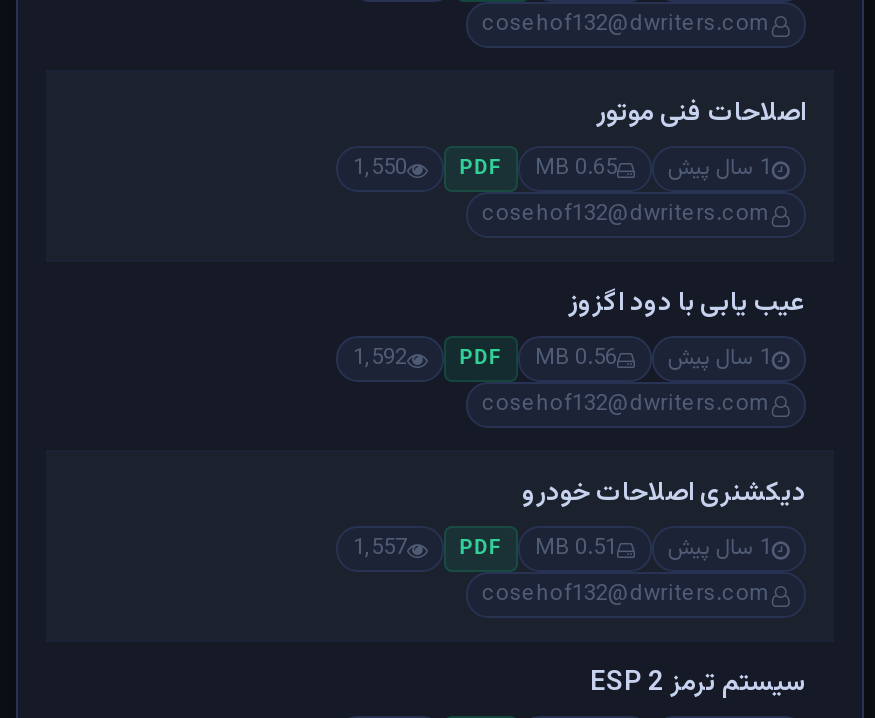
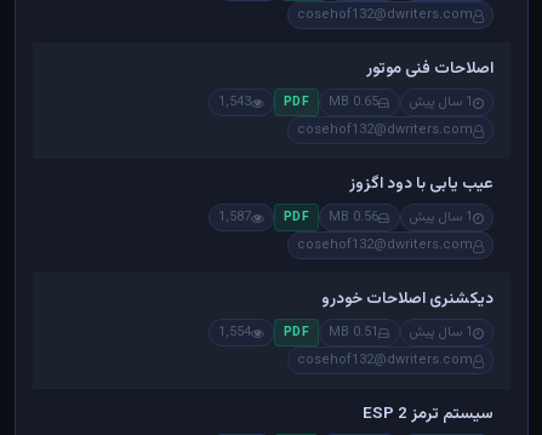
- 1,550 PDF
+ 1,543 PDF

- 1,592 PDF
+ 1,587 PDF

- 1,557 PDF
+ 1,554 PDF
